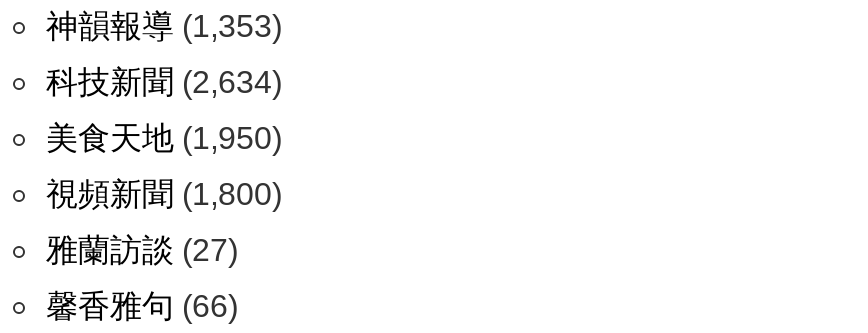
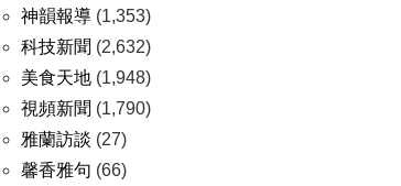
- 科技新聞(2,634)
+ 科技新聞(2,632)

- 美食天地(1,950)
+ 美食天地(1,948)

- 視頻新聞(1,800)
+ 視頻新聞(1,790)
